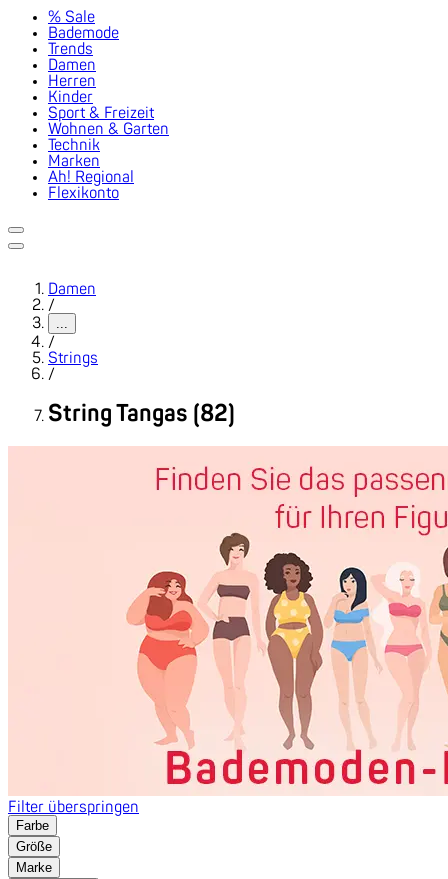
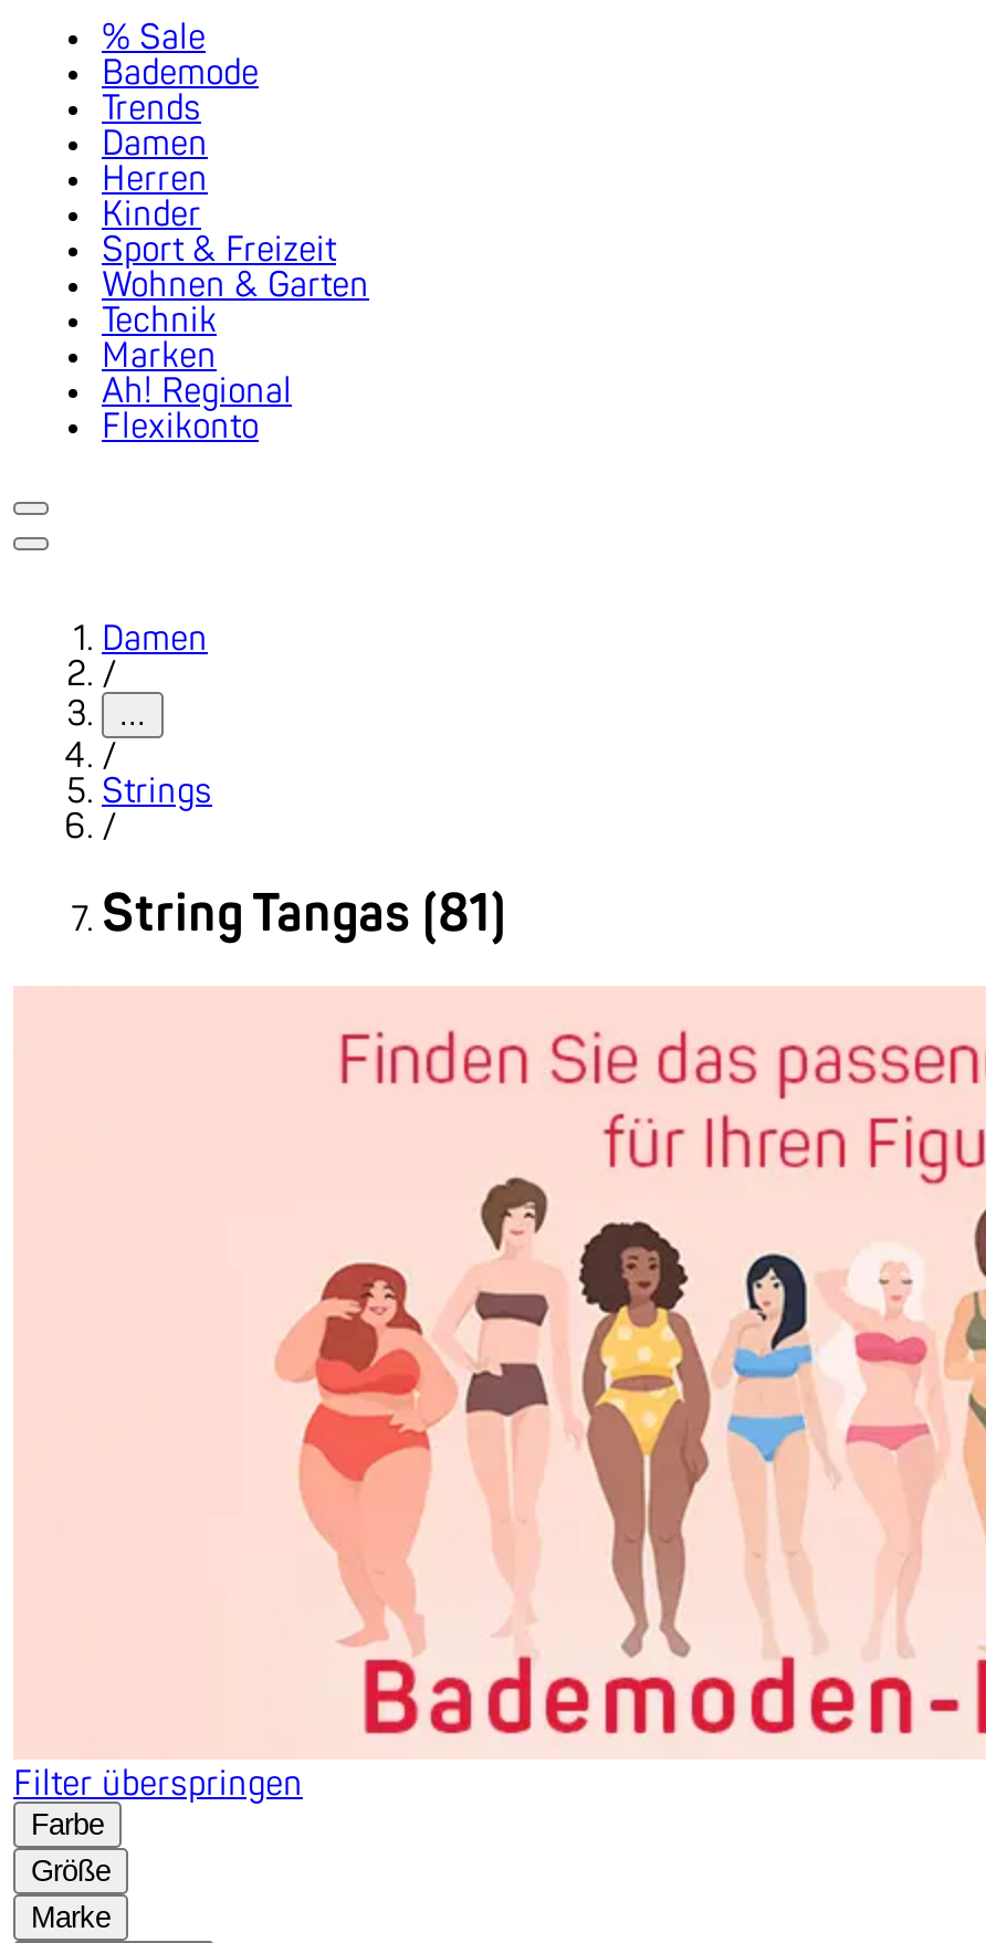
- String Tangas (82)
+ String Tangas (81)
